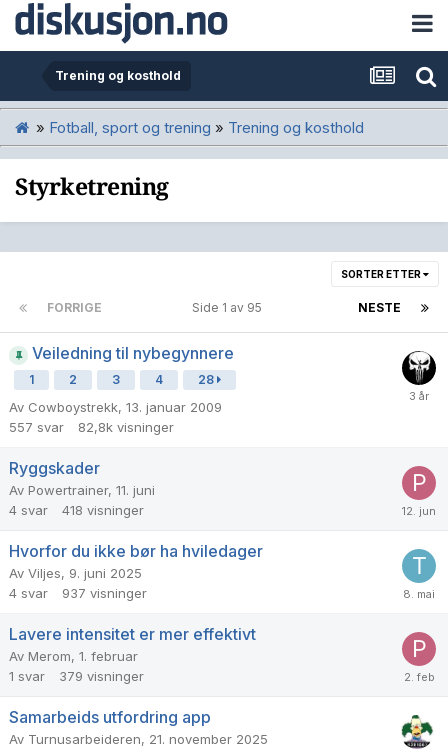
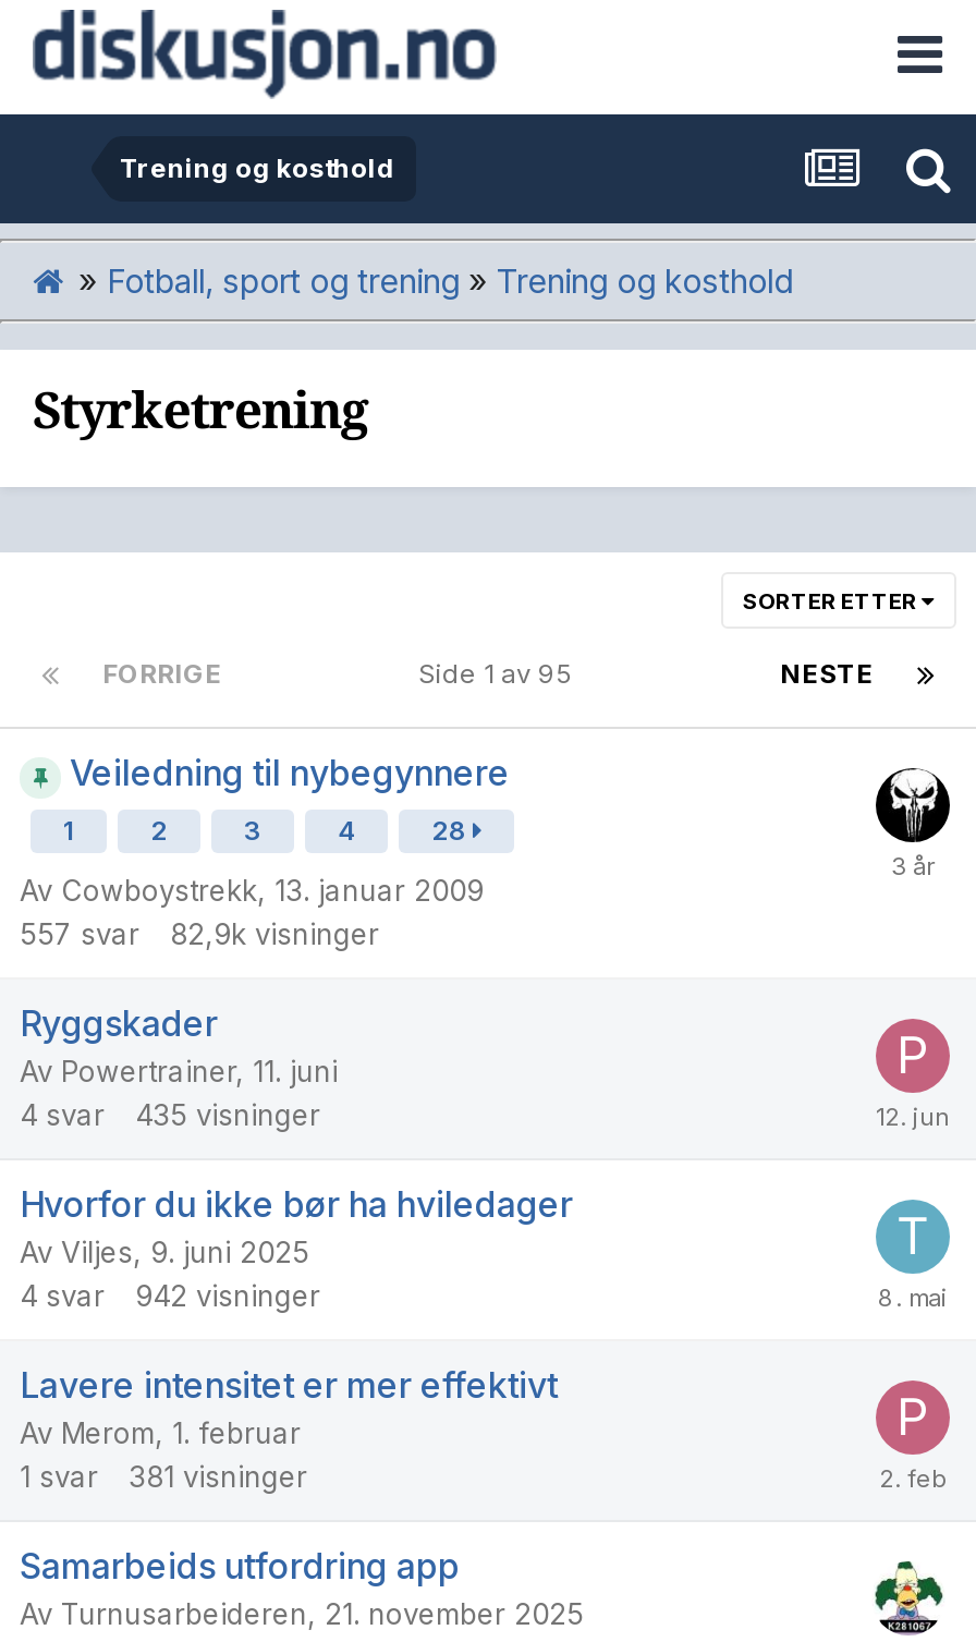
- 557 svar 82,8k visninger
+ 557 svar 82,9k visninger

- 4 svar 418 visninger
+ 4 svar 435 visninger

- 4 svar 937 visninger
+ 4 svar 942 visninger

- 1 svar 379 visninger
+ 1 svar 381 visninger
